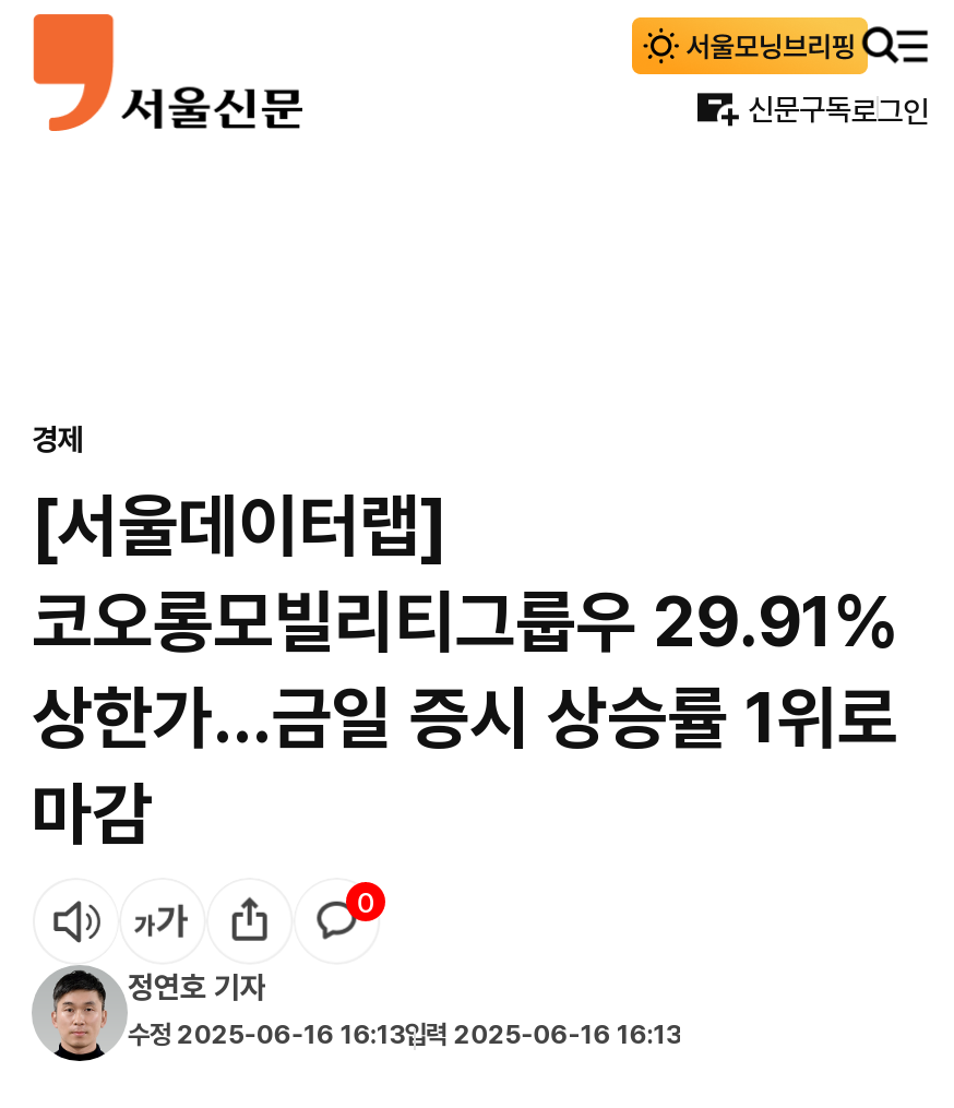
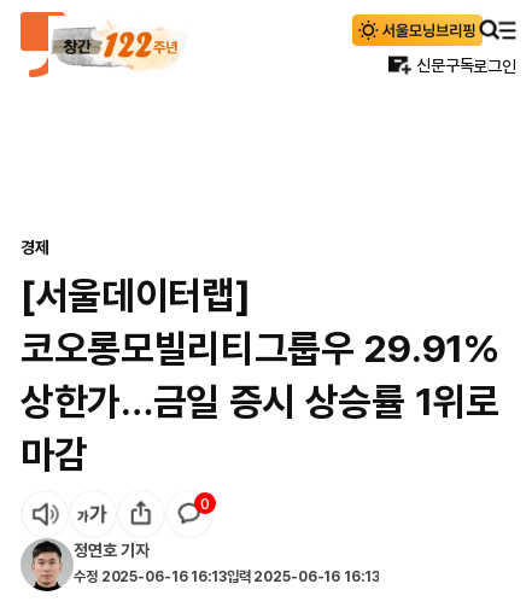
- [image]
+ [image]
